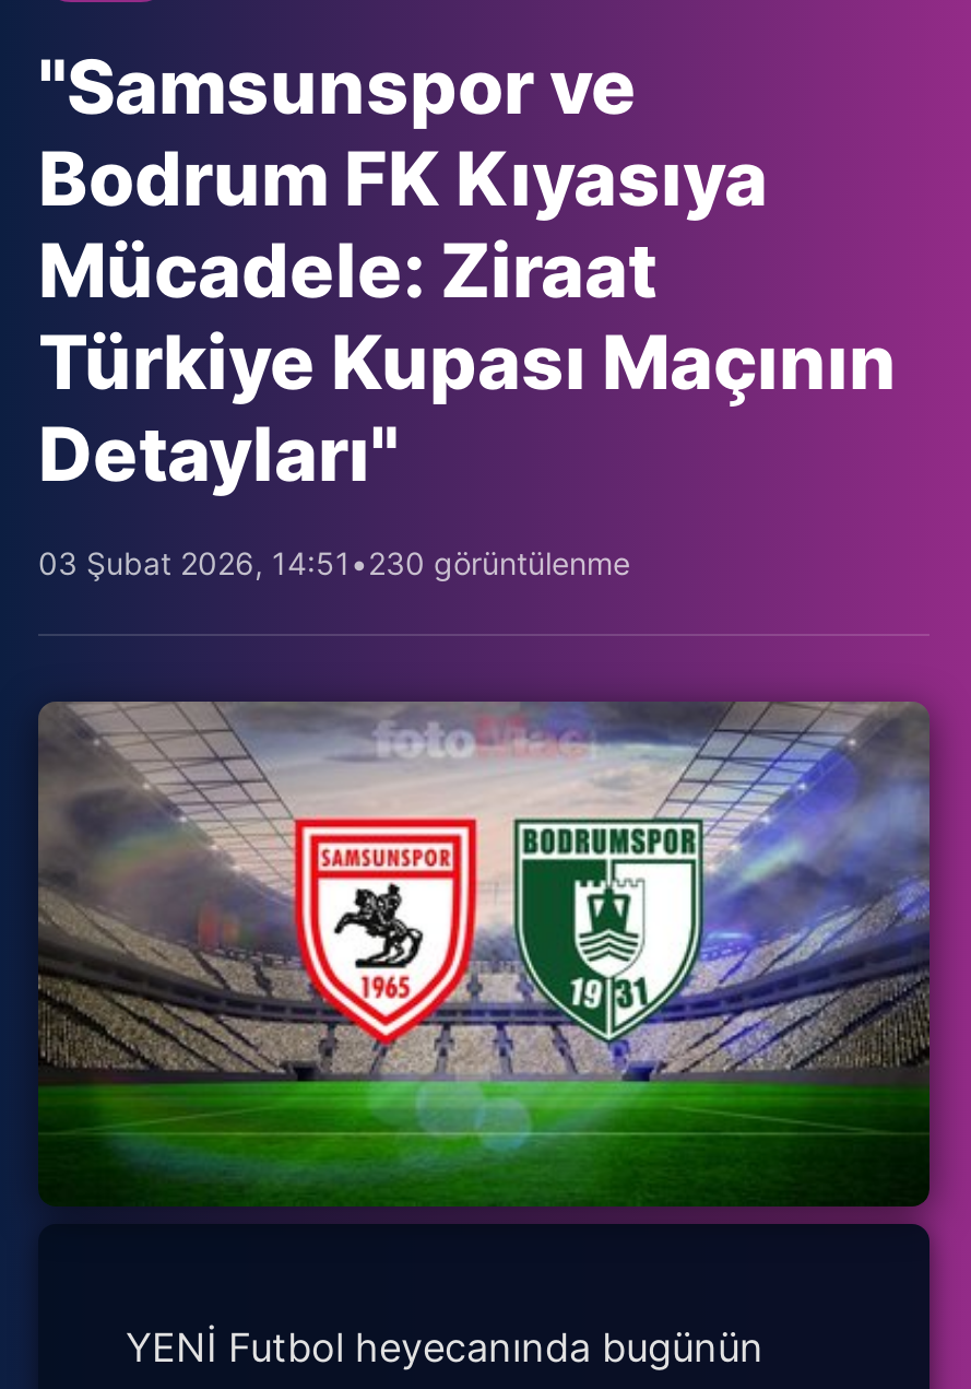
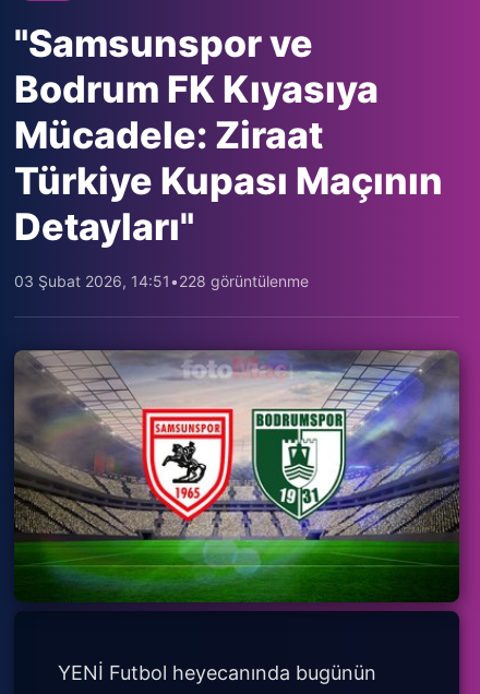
- 03 Şubat 2026, 14:51 • 230 görüntülenme
+ 03 Şubat 2026, 14:51 • 228 görüntülenme
